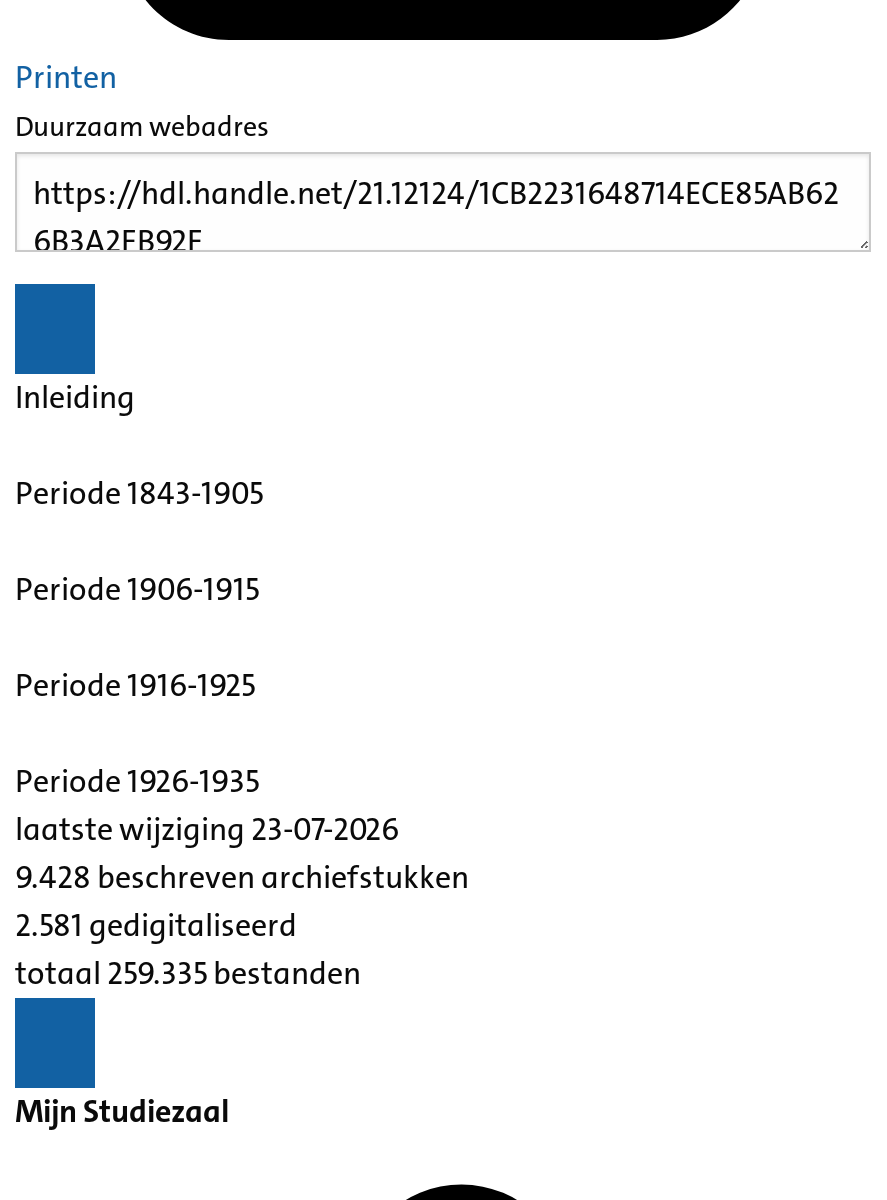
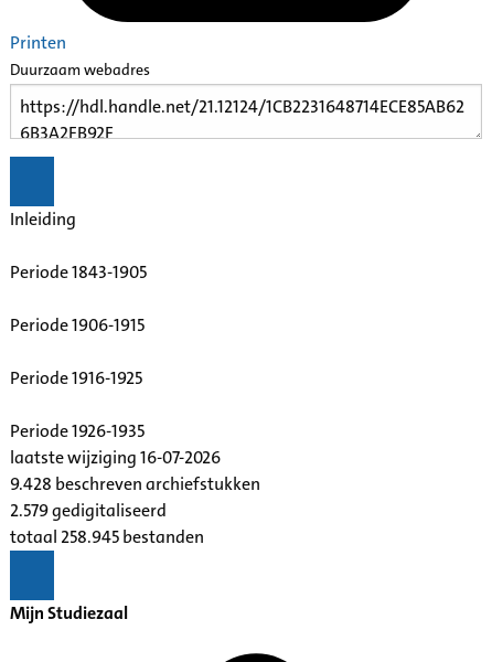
- laatste wijziging 23-07-2026
+ laatste wijziging 16-07-2026

- 2.581 gedigitaliseerd
+ 2.579 gedigitaliseerd

- totaal 259.335 bestanden
+ totaal 258.945 bestanden
